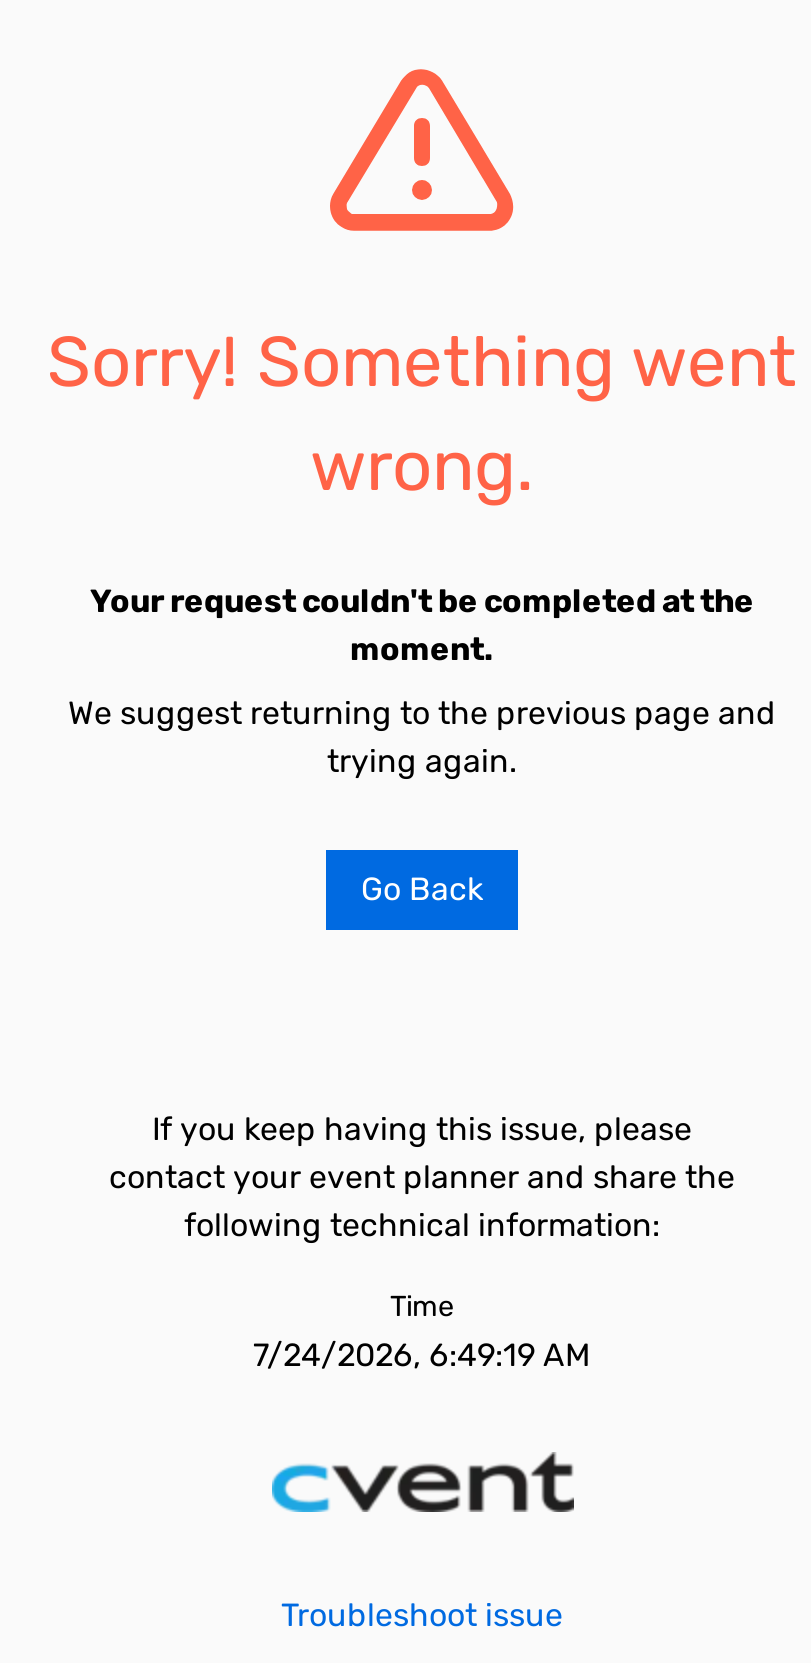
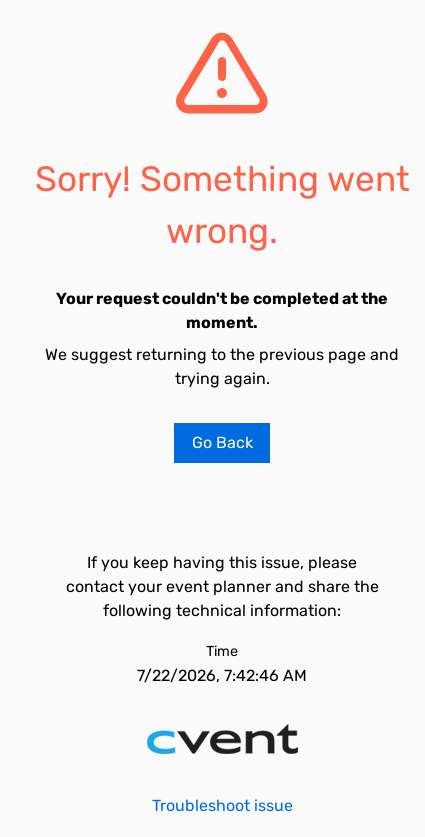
- 7/24/2026, 6:49:19 AM
+ 7/22/2026, 7:42:46 AM
